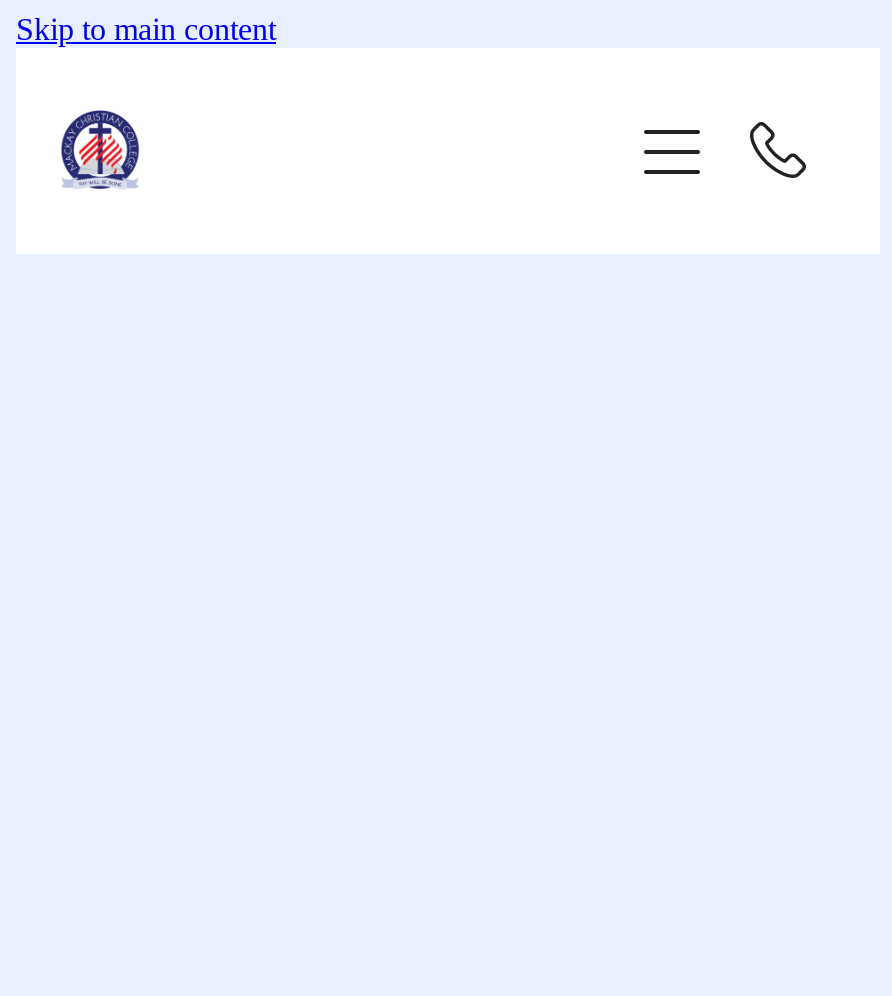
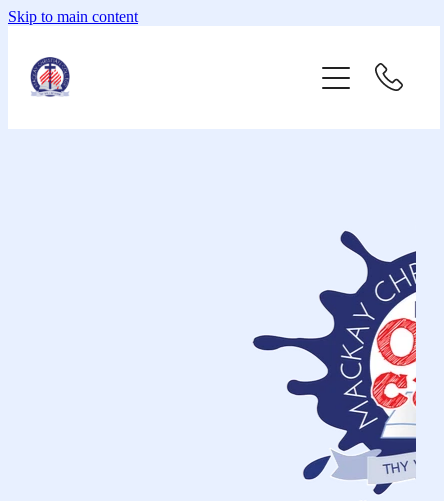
+ [image]
